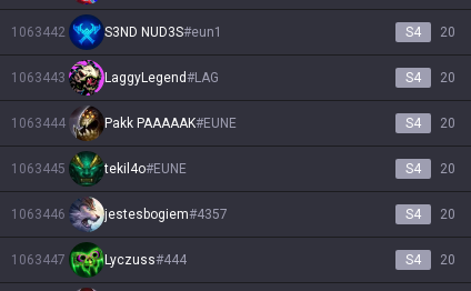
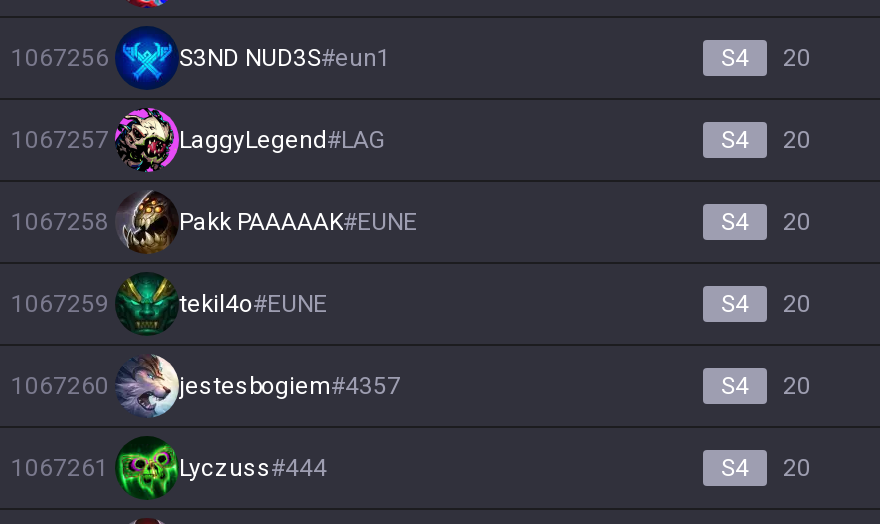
- 1063442
+ 1067256

- 1063443
+ 1067257

- 1063444
+ 1067258

- 1063445
+ 1067259

- 1063446
+ 1067260

- 1063447
+ 1067261
